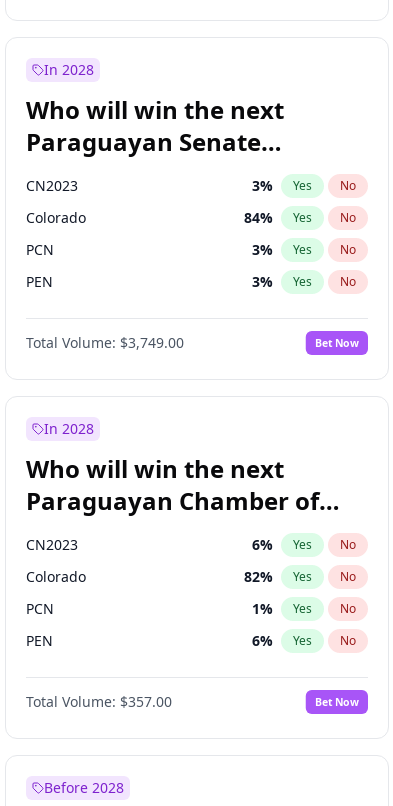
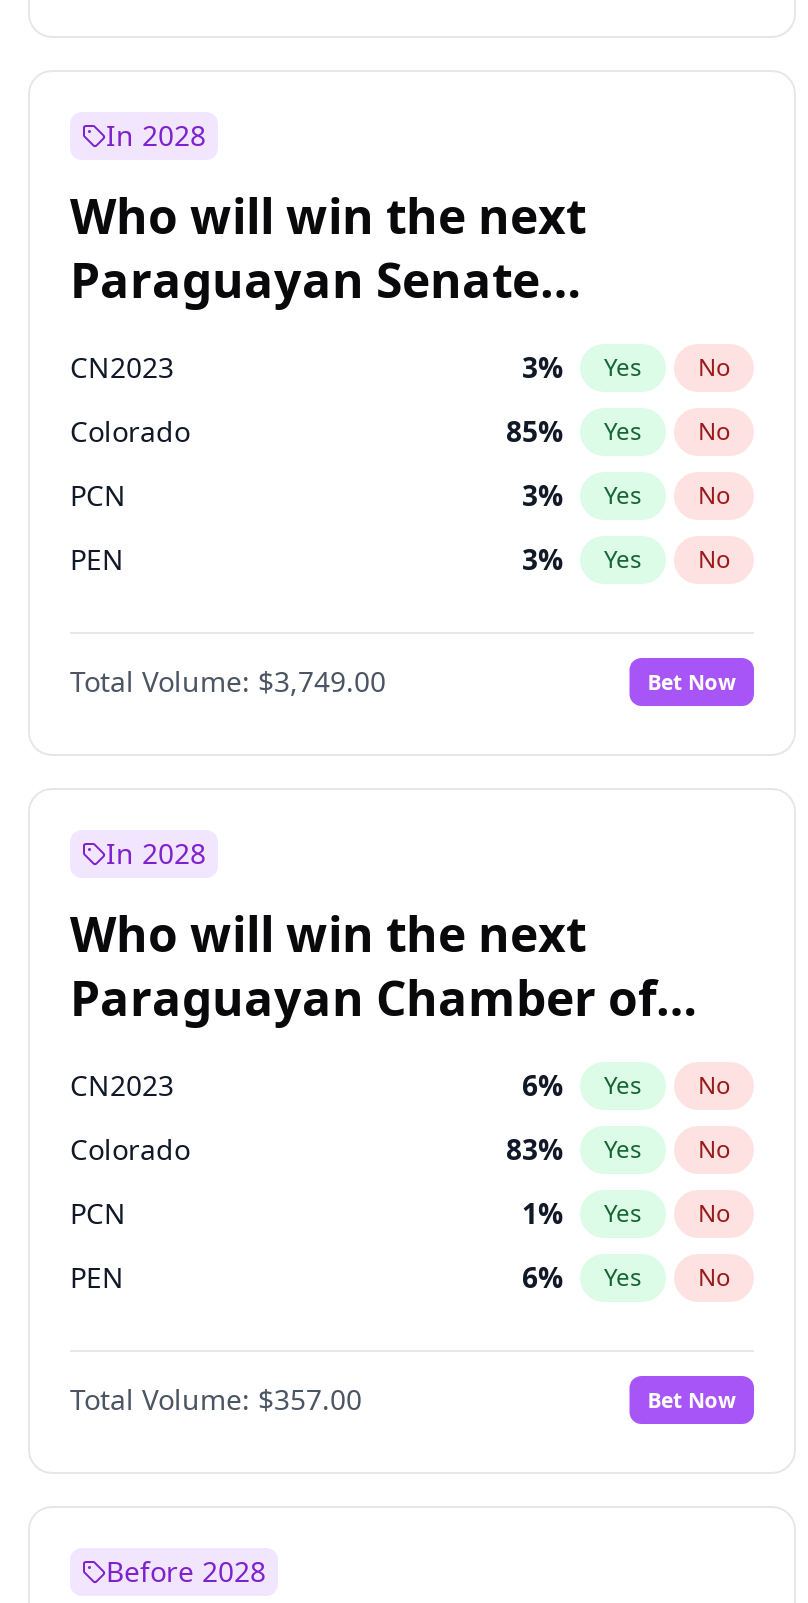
- 84% Yes No
+ 85% Yes No

- 82% Yes No
+ 83% Yes No
